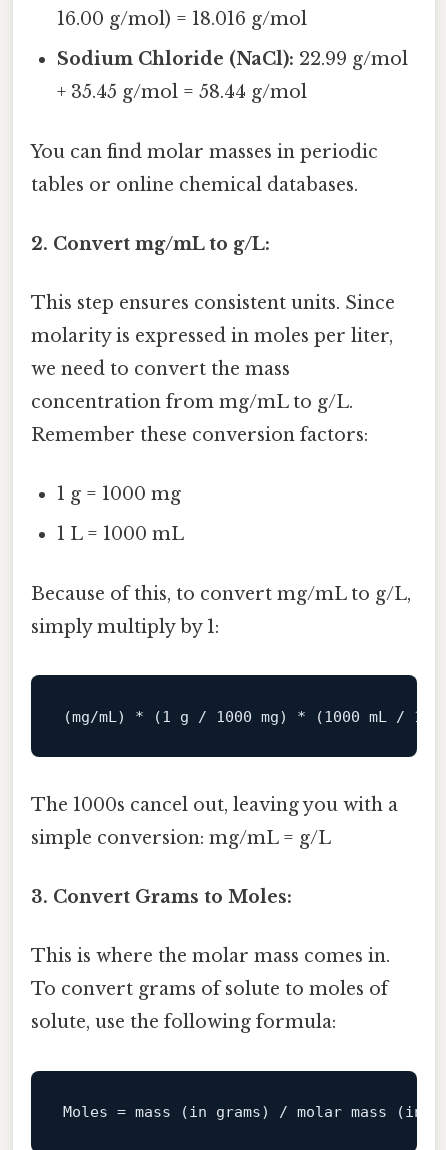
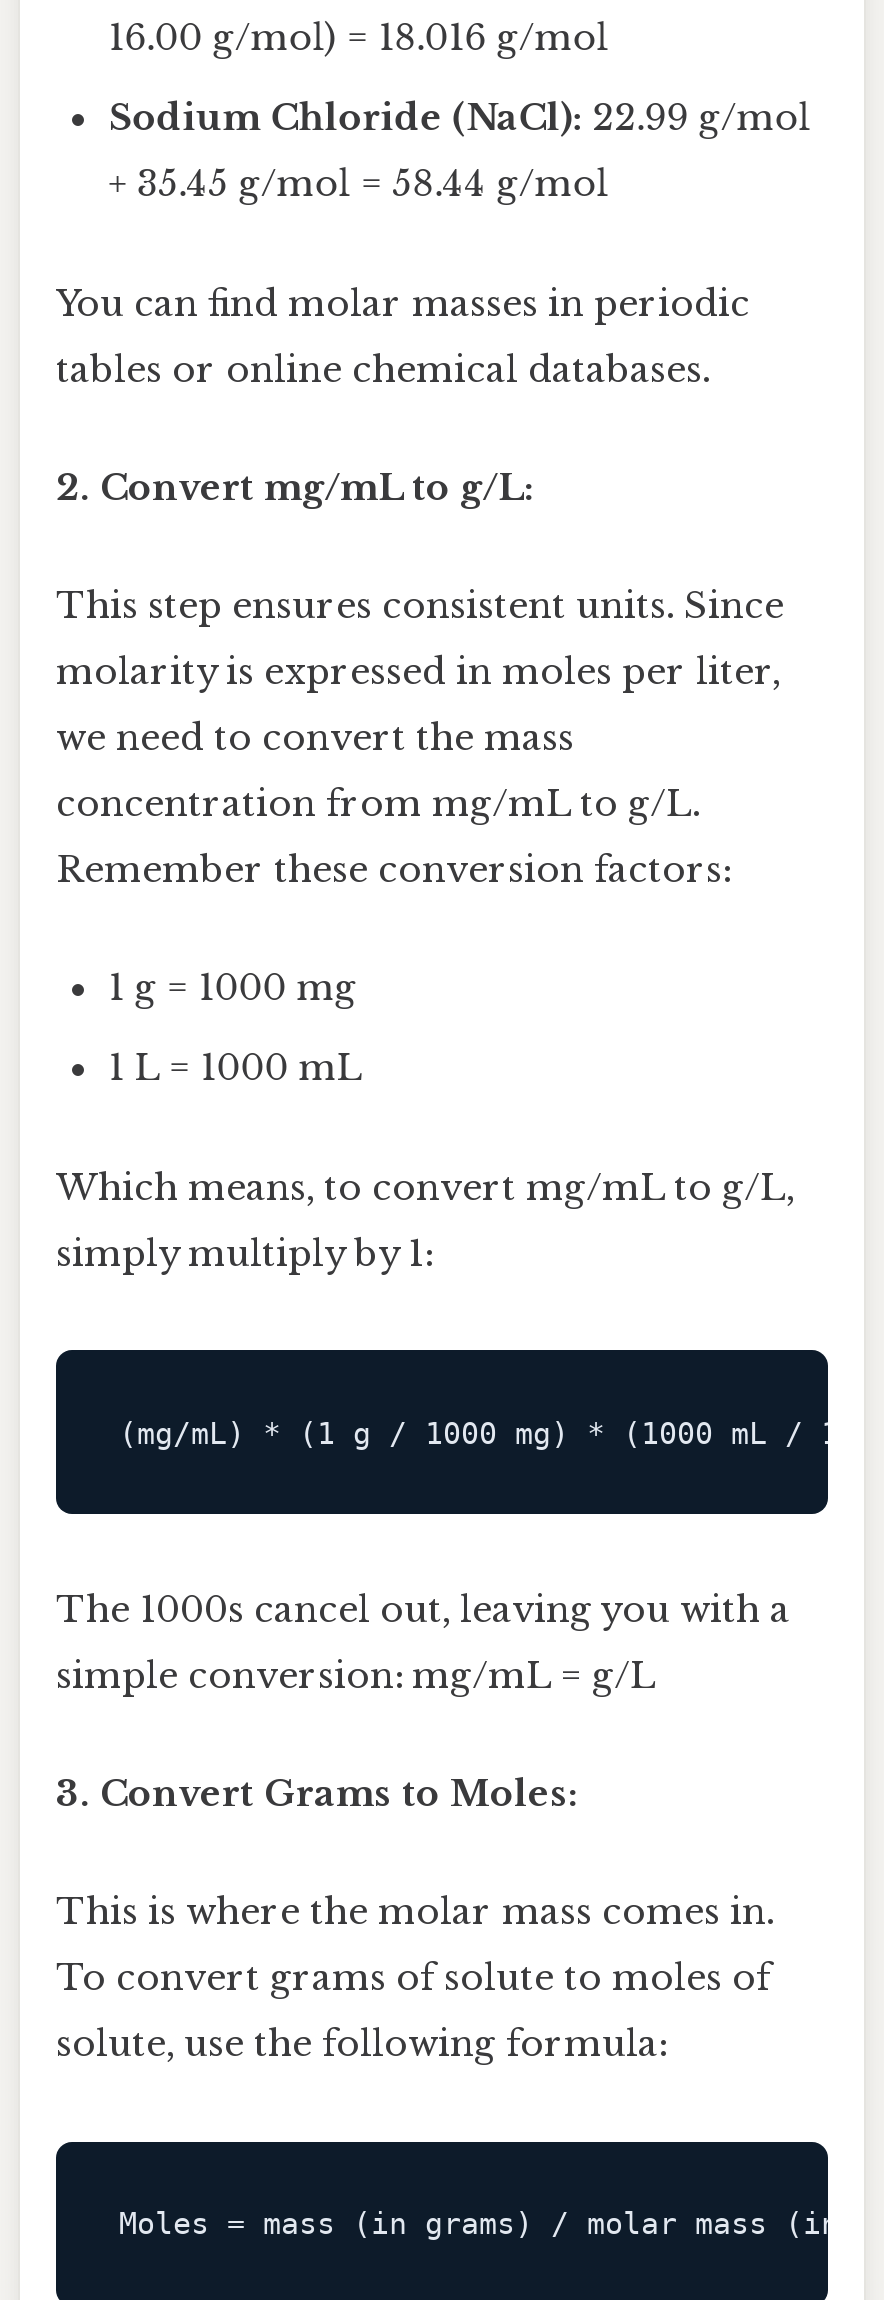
- Because of this, to convert mg/mL to g/L,
+ Which means, to convert mg/mL to g/L,
